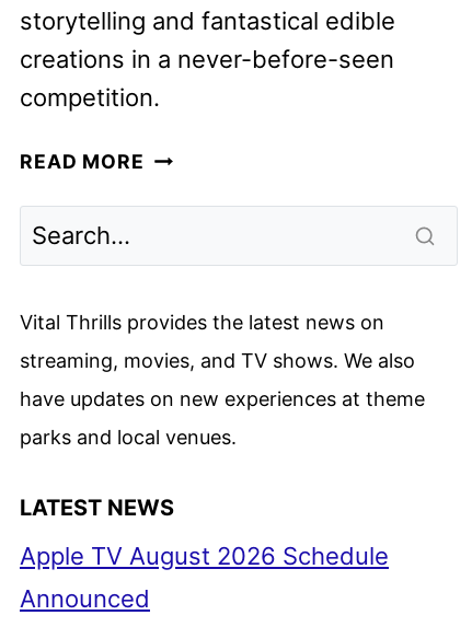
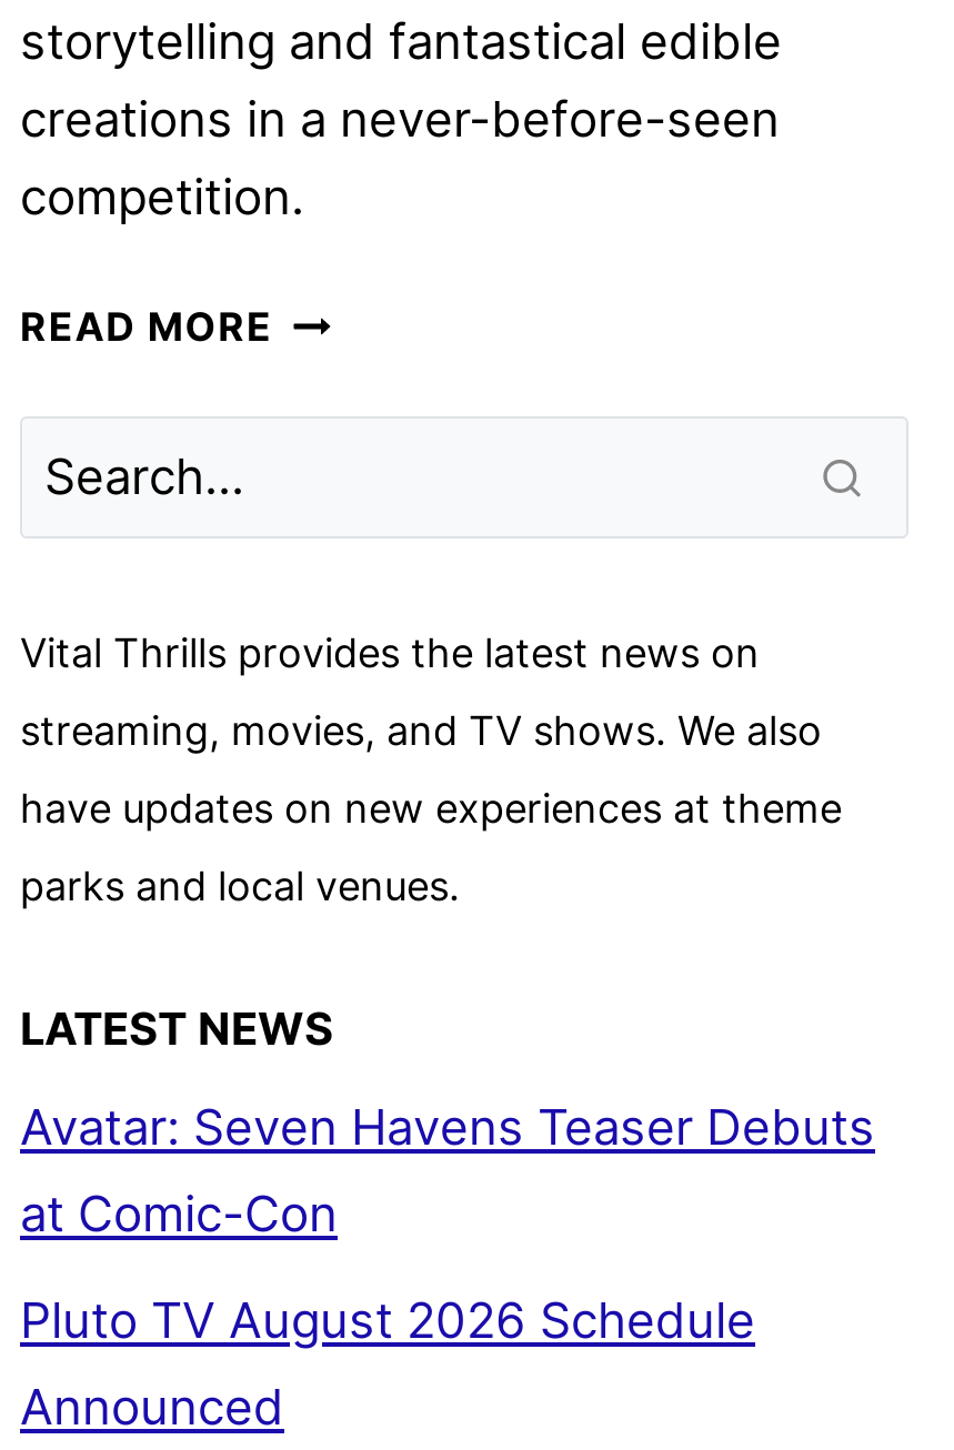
- Apple TV August 2026 Schedule
+ Avatar: Seven Havens Teaser Debuts
+ at Comic-Con
+ Pluto TV August 2026 Schedule
